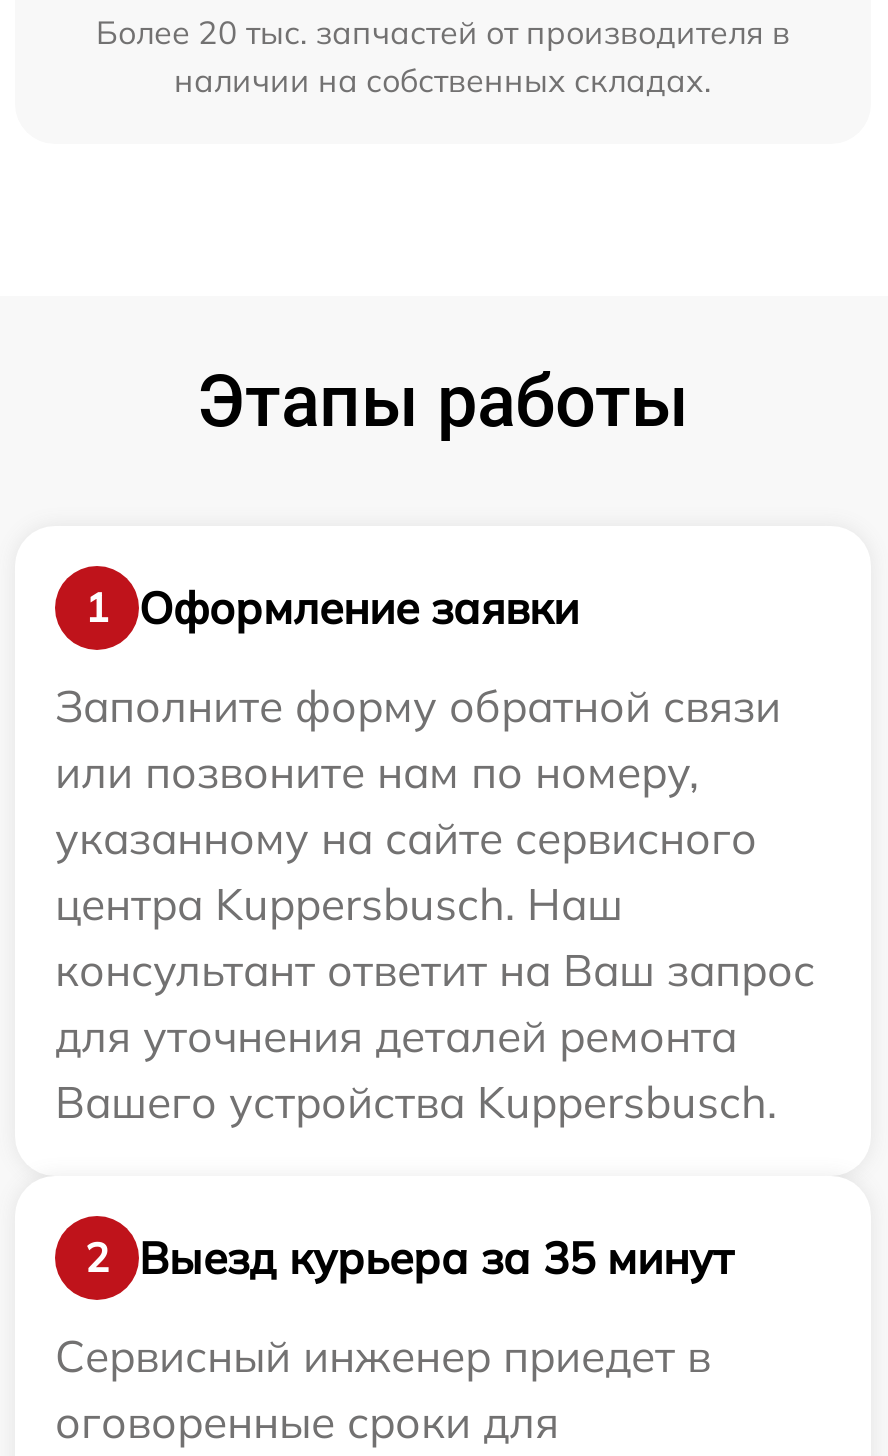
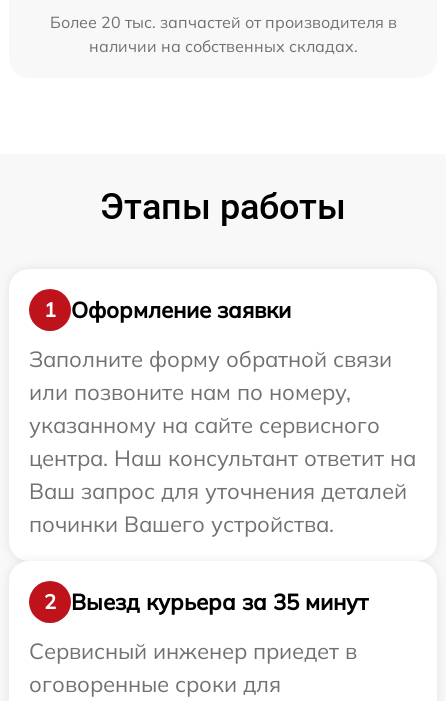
- центра Kuppersbusch. Наш
- консультант ответит на Ваш запрос
- для уточнения деталей ремонта
- Вашего устройства Kuppersbusch.
+ центра. Наш консультант ответит на
+ Ваш запрос для уточнения деталей
+ починки Вашего устройства.
